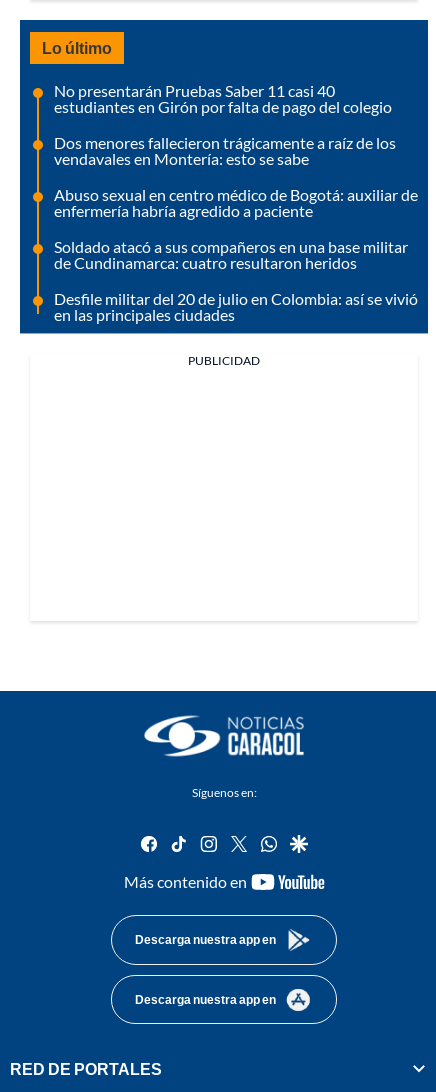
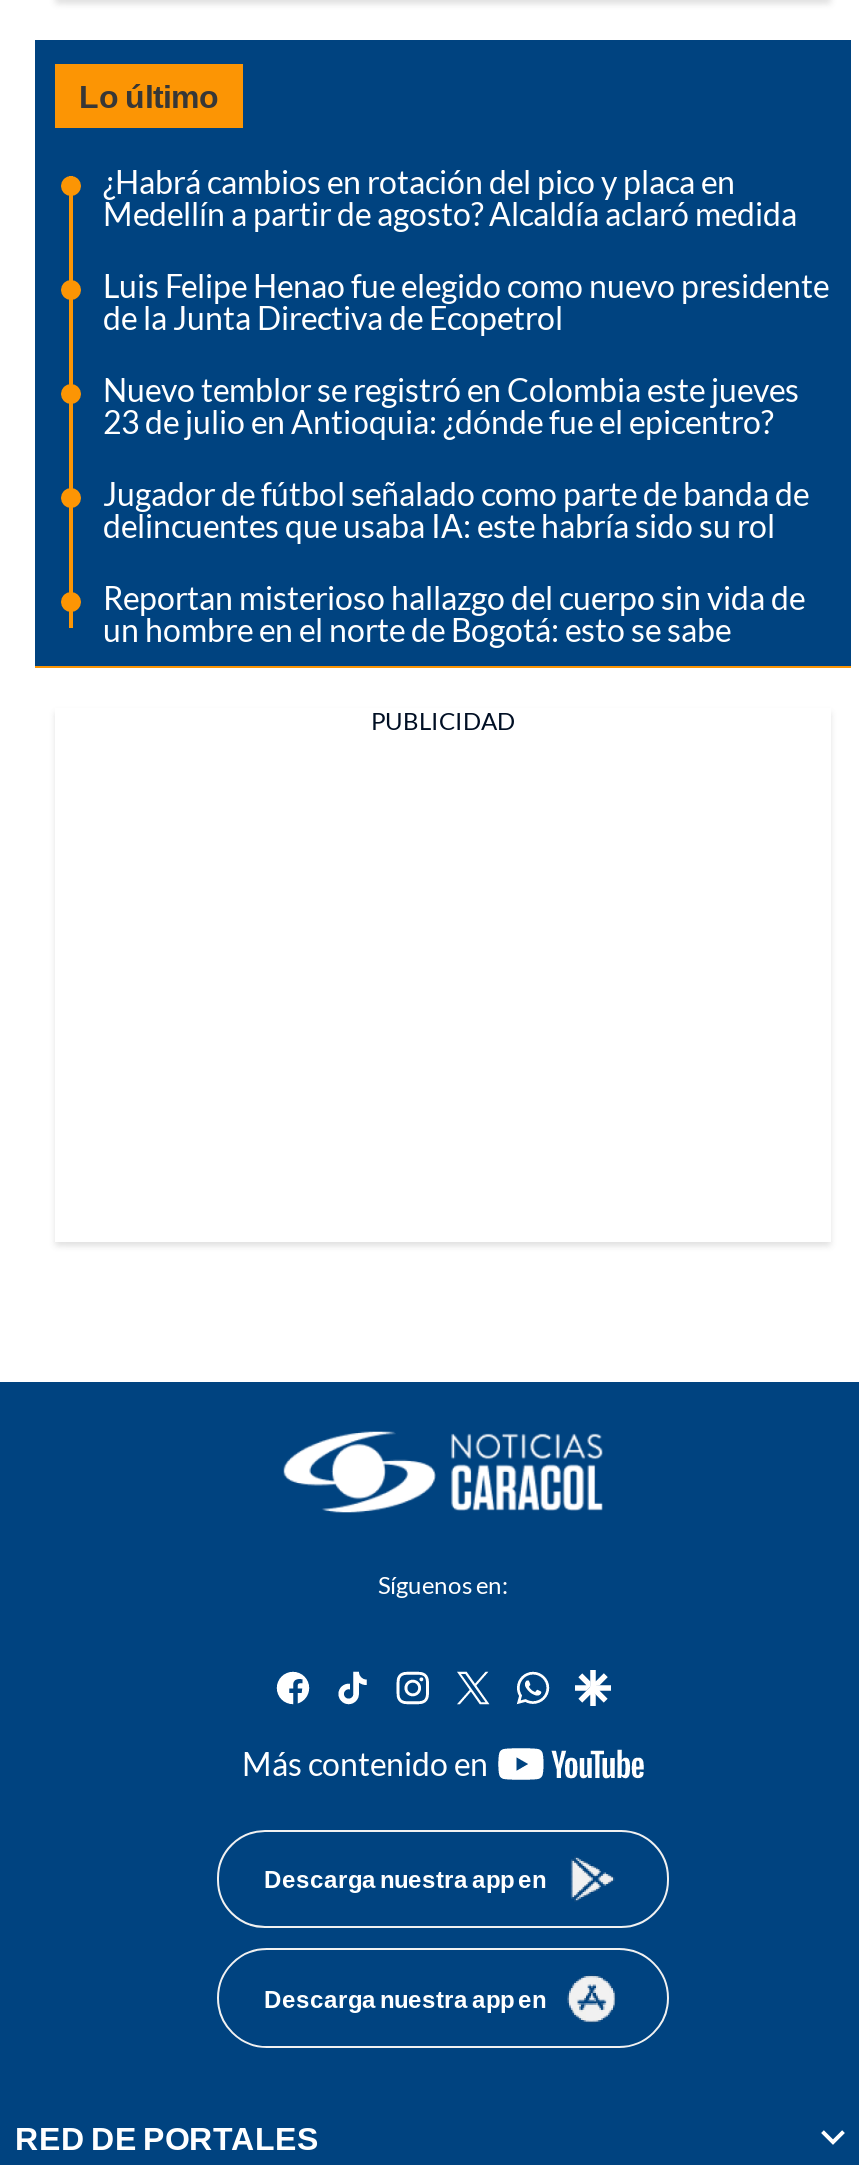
- No presentarán Pruebas Saber 11 casi 40
- estudiantes en Girón por falta de pago del colegio
+ ¿Habrá cambios en rotación del pico y placa en
+ Medellín a partir de agosto? Alcaldía aclaró medida

- Dos menores fallecieron trágicamente a raíz de los
- vendavales en Montería: esto se sabe
+ Luis Felipe Henao fue elegido como nuevo presidente
+ de la Junta Directiva de Ecopetrol

- Abuso sexual en centro médico de Bogotá: auxiliar de
- enfermería habría agredido a paciente
+ Nuevo temblor se registró en Colombia este jueves
+ 23 de julio en Antioquia: ¿dónde fue el epicentro?

- Soldado atacó a sus compañeros en una base militar
- de Cundinamarca: cuatro resultaron heridos
+ Jugador de fútbol señalado como parte de banda de
+ delincuentes que usaba IA: este habría sido su rol

- Desfile militar del 20 de julio en Colombia: así se vivió
- en las principales ciudades
+ Reportan misterioso hallazgo del cuerpo sin vida de
+ un hombre en el norte de Bogotá: esto se sabe
